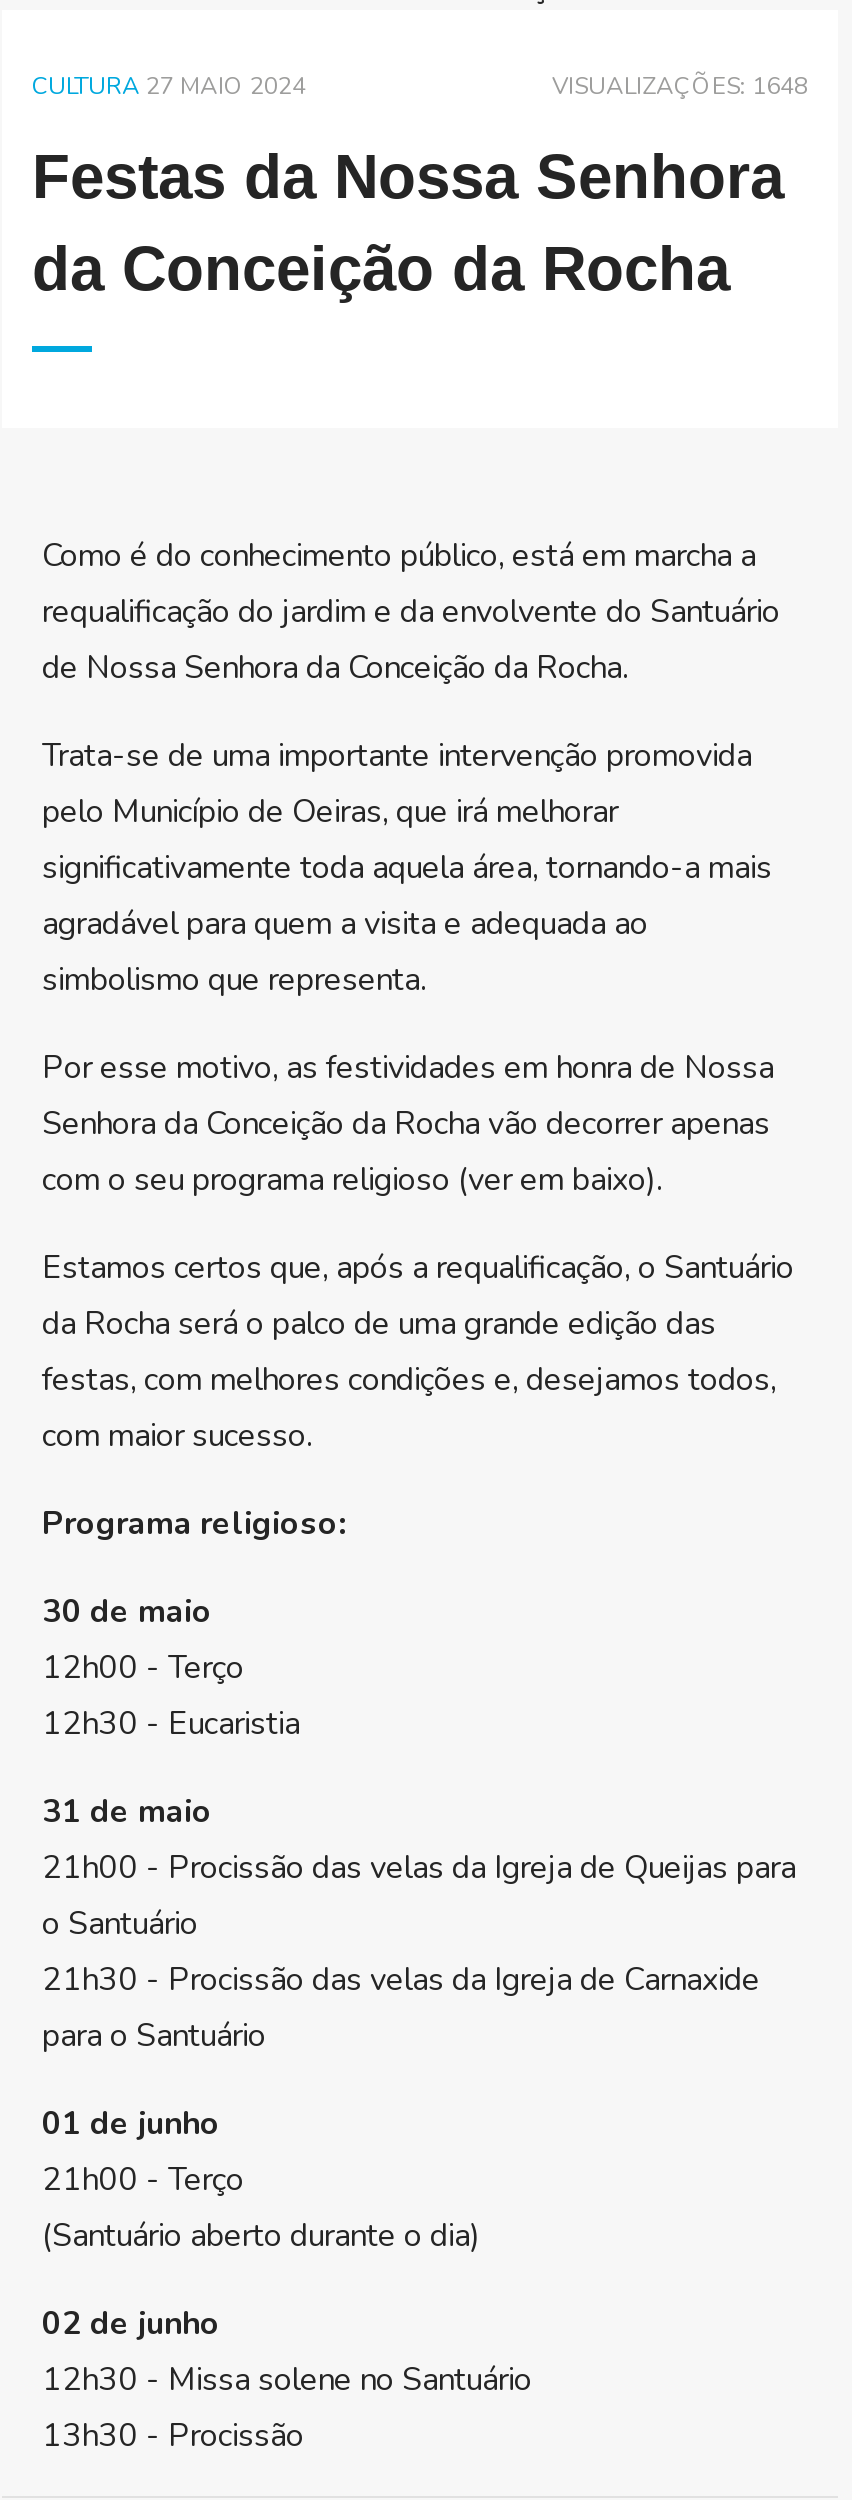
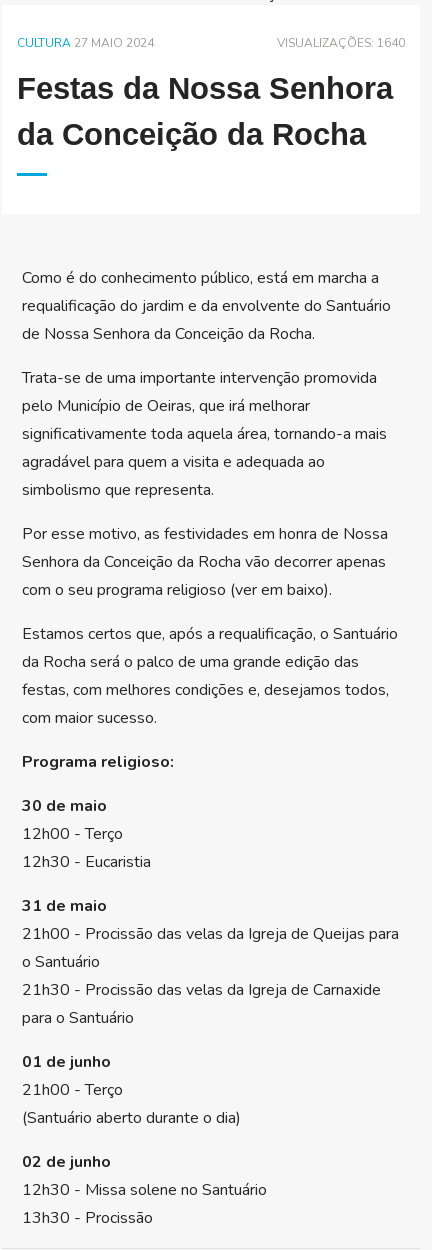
- VISUALIZAÇÕES: 1648
+ VISUALIZAÇÕES: 1640
